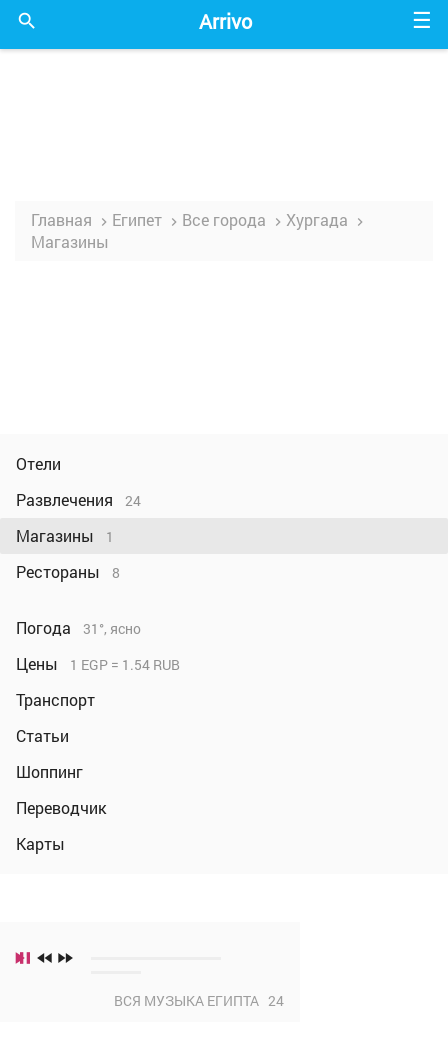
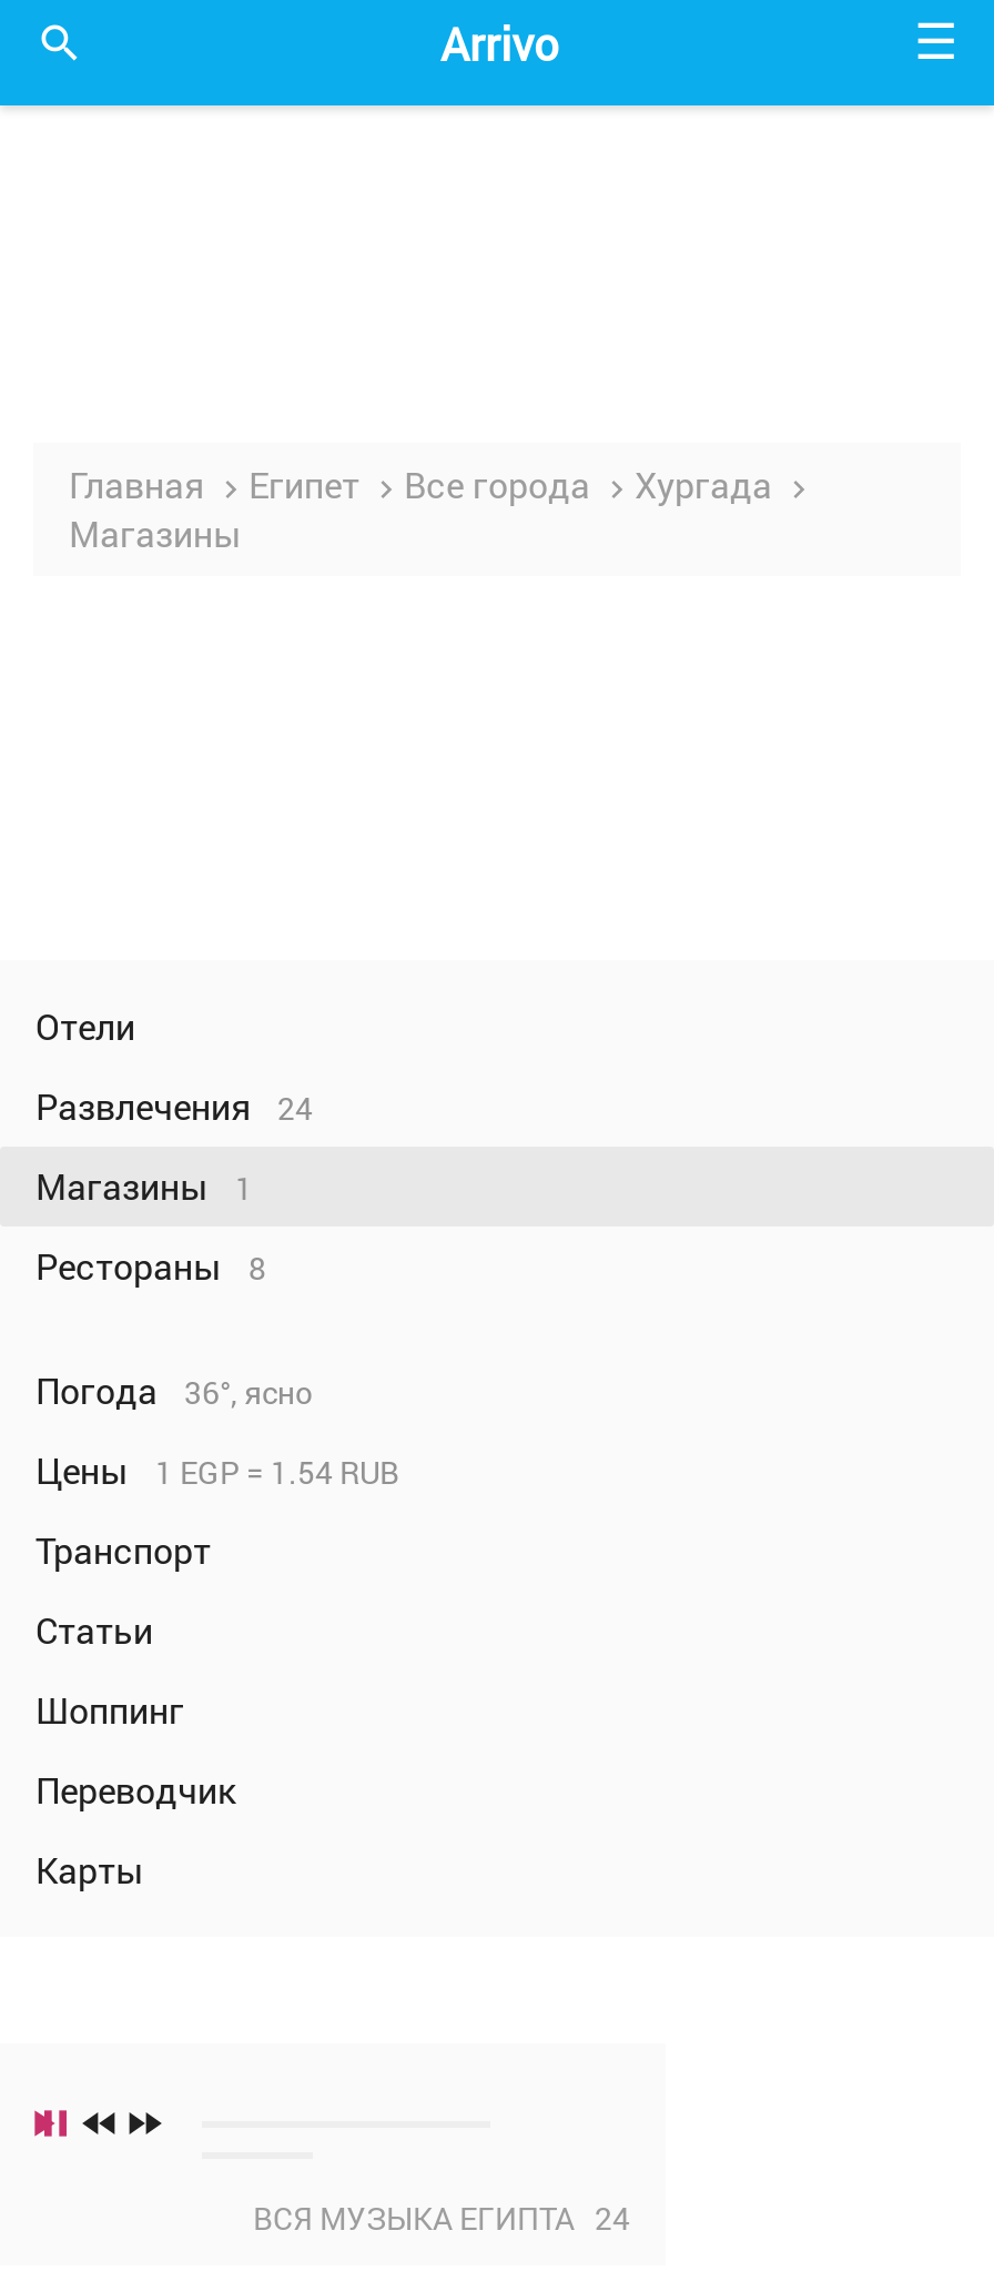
- Погода 31°, ясно
+ Погода 36°, ясно
